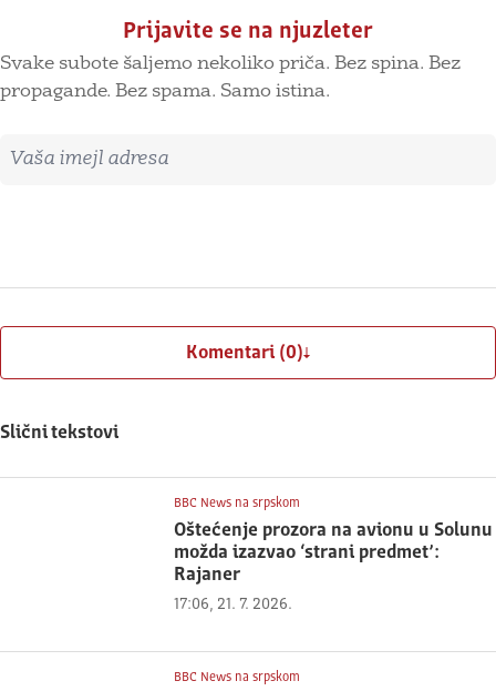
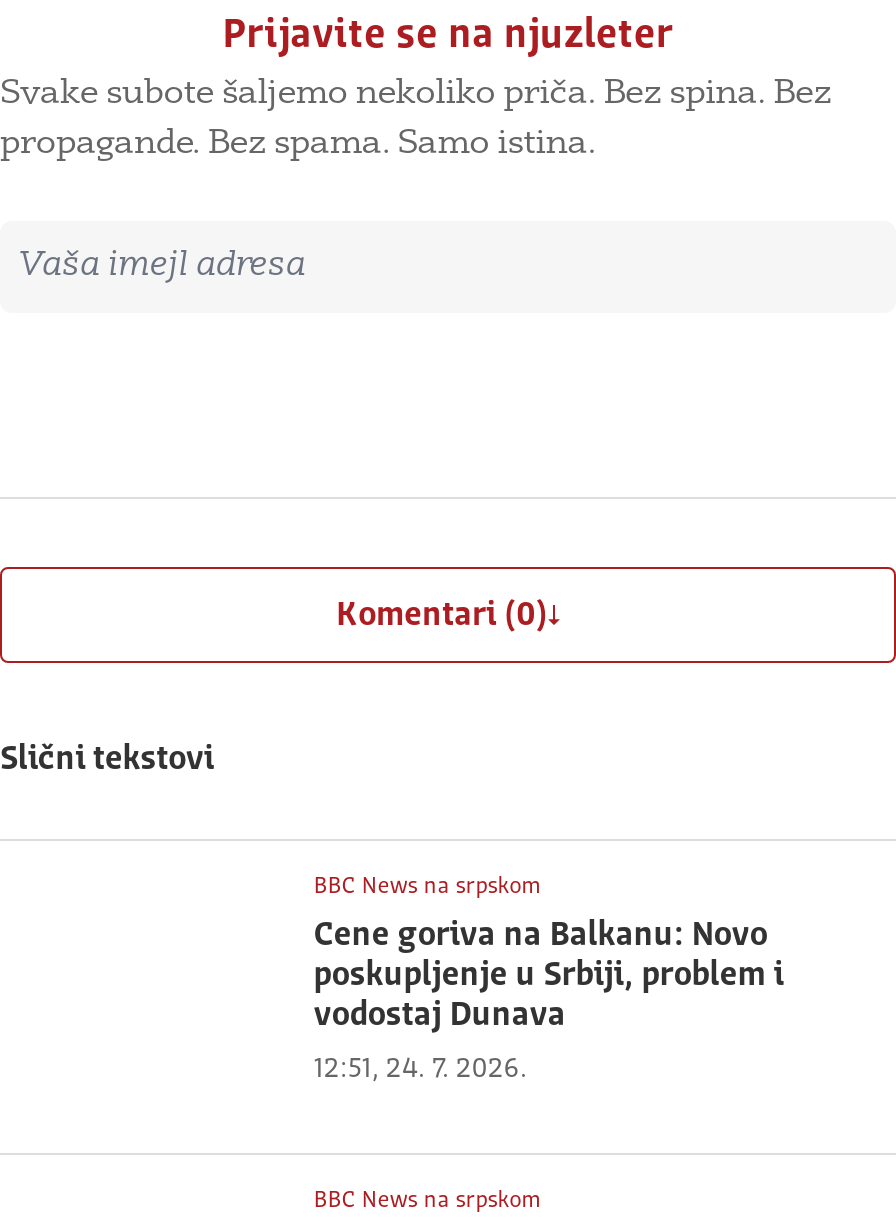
- Oštećenje prozora na avionu u Solunu
- možda izazvao ‘strani predmet’:
- Rajaner
+ Cene goriva na Balkanu: Novo
+ poskupljenje u Srbiji, problem i
+ vodostaj Dunava

- 17:06, 21. 7. 2026.
+ 12:51, 24. 7. 2026.
